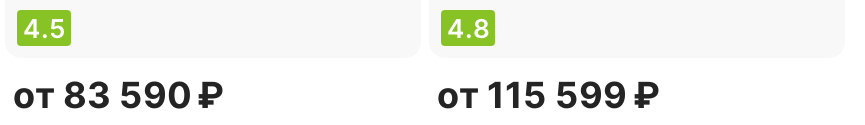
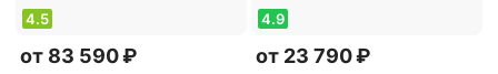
- 4.8
+ 4.9

- от 115 599 ₽
+ от 23 790 ₽
